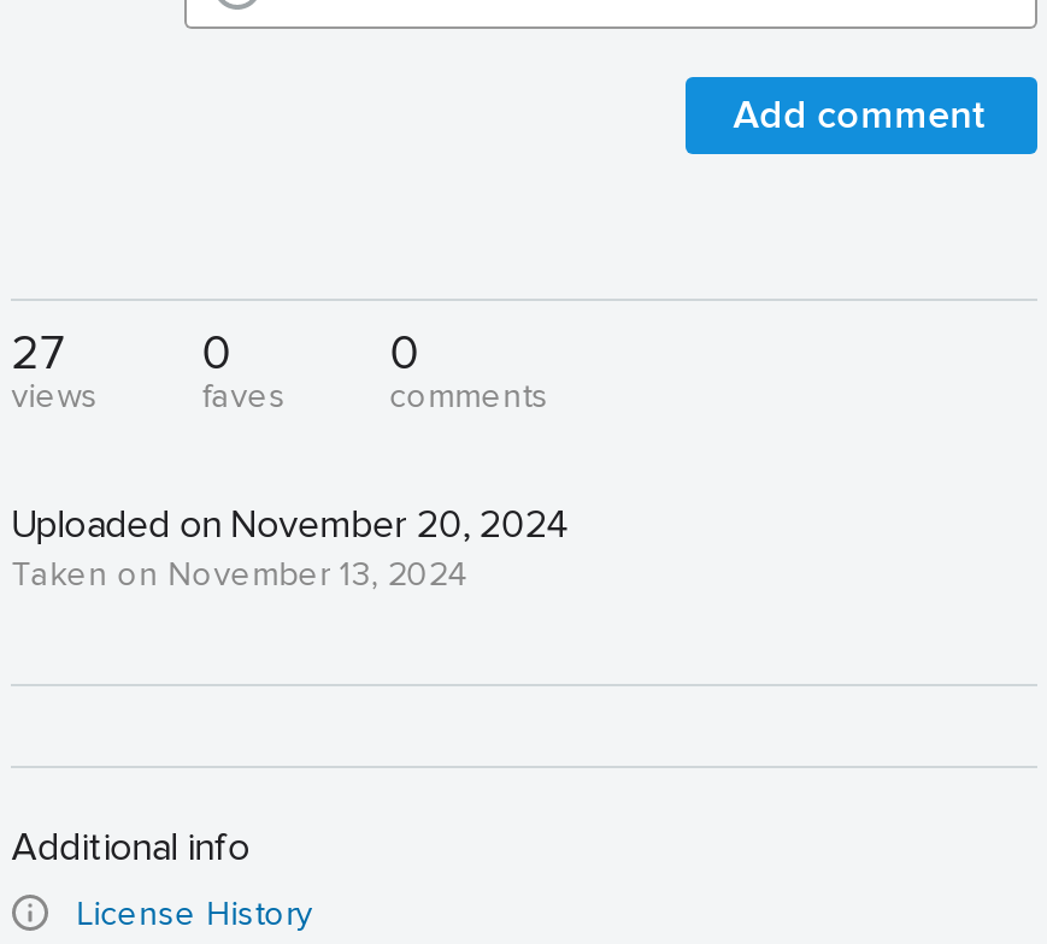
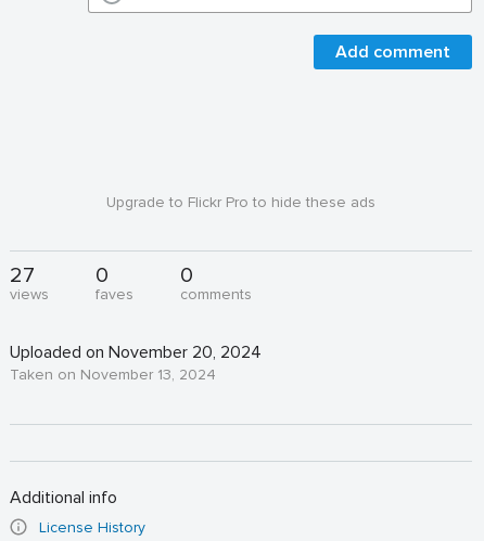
+ Upgrade to Flickr Pro to hide these ads
